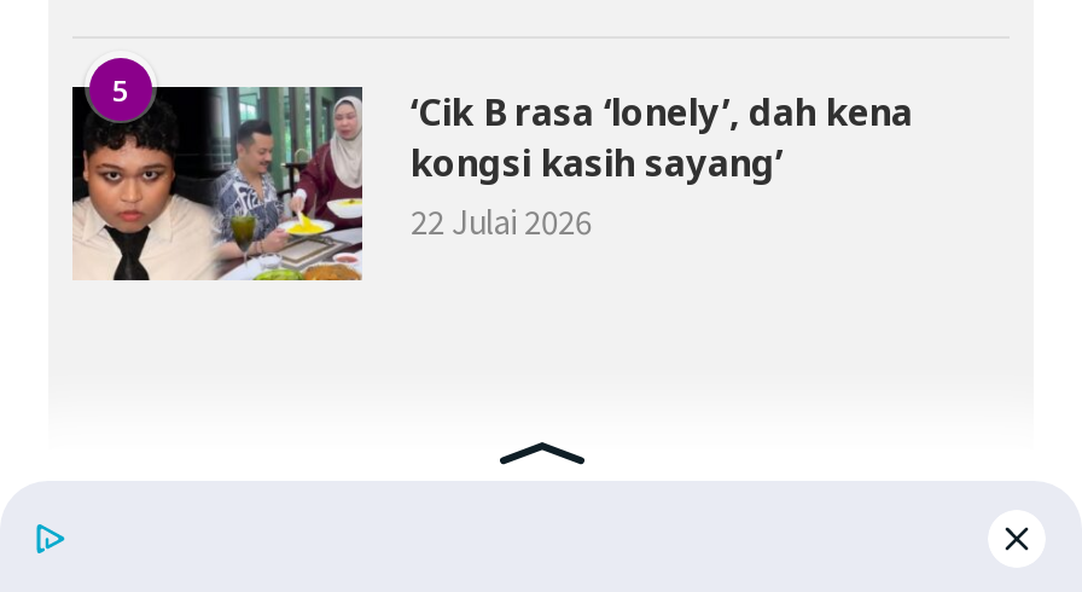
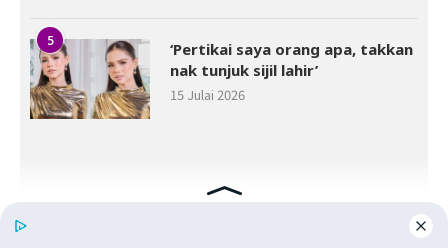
- [image]
- ‘Cik B rasa ‘lonely’, dah kena
- kongsi kasih sayang’
- 22 Julai 2026
+ [image]
+ ‘Pertikai saya orang apa, takkan
+ nak tunjuk sijil lahir’
+ 15 Julai 2026
